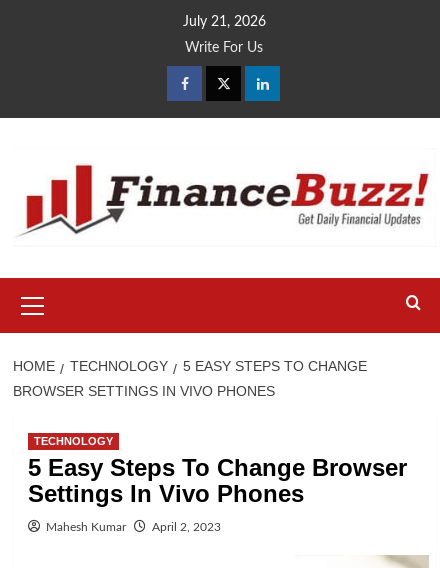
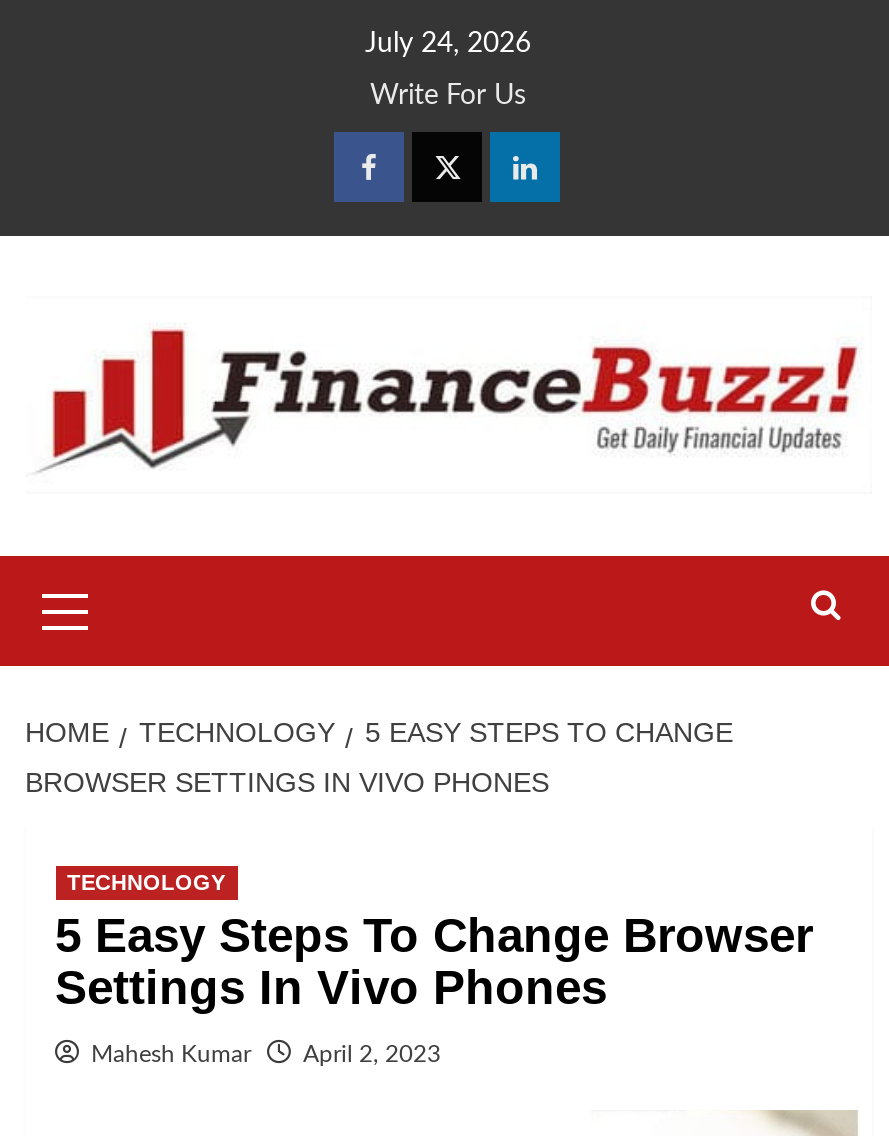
- July 21, 2026
+ July 24, 2026
